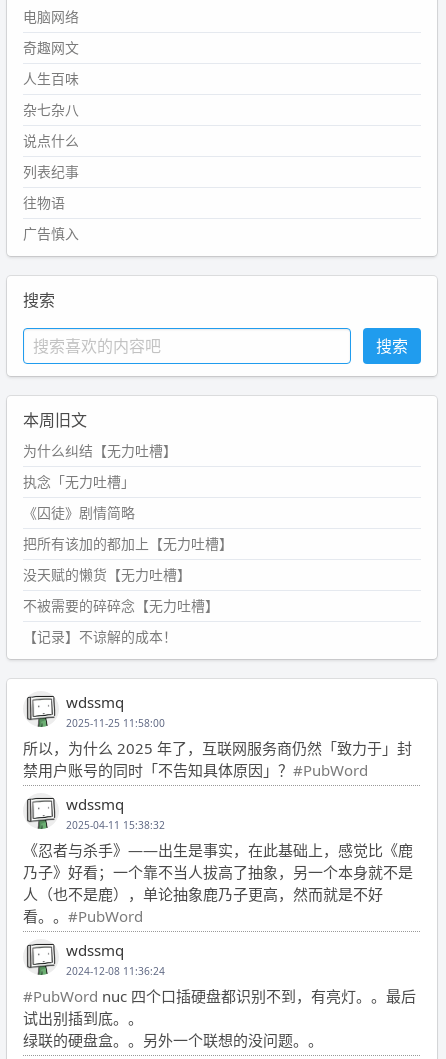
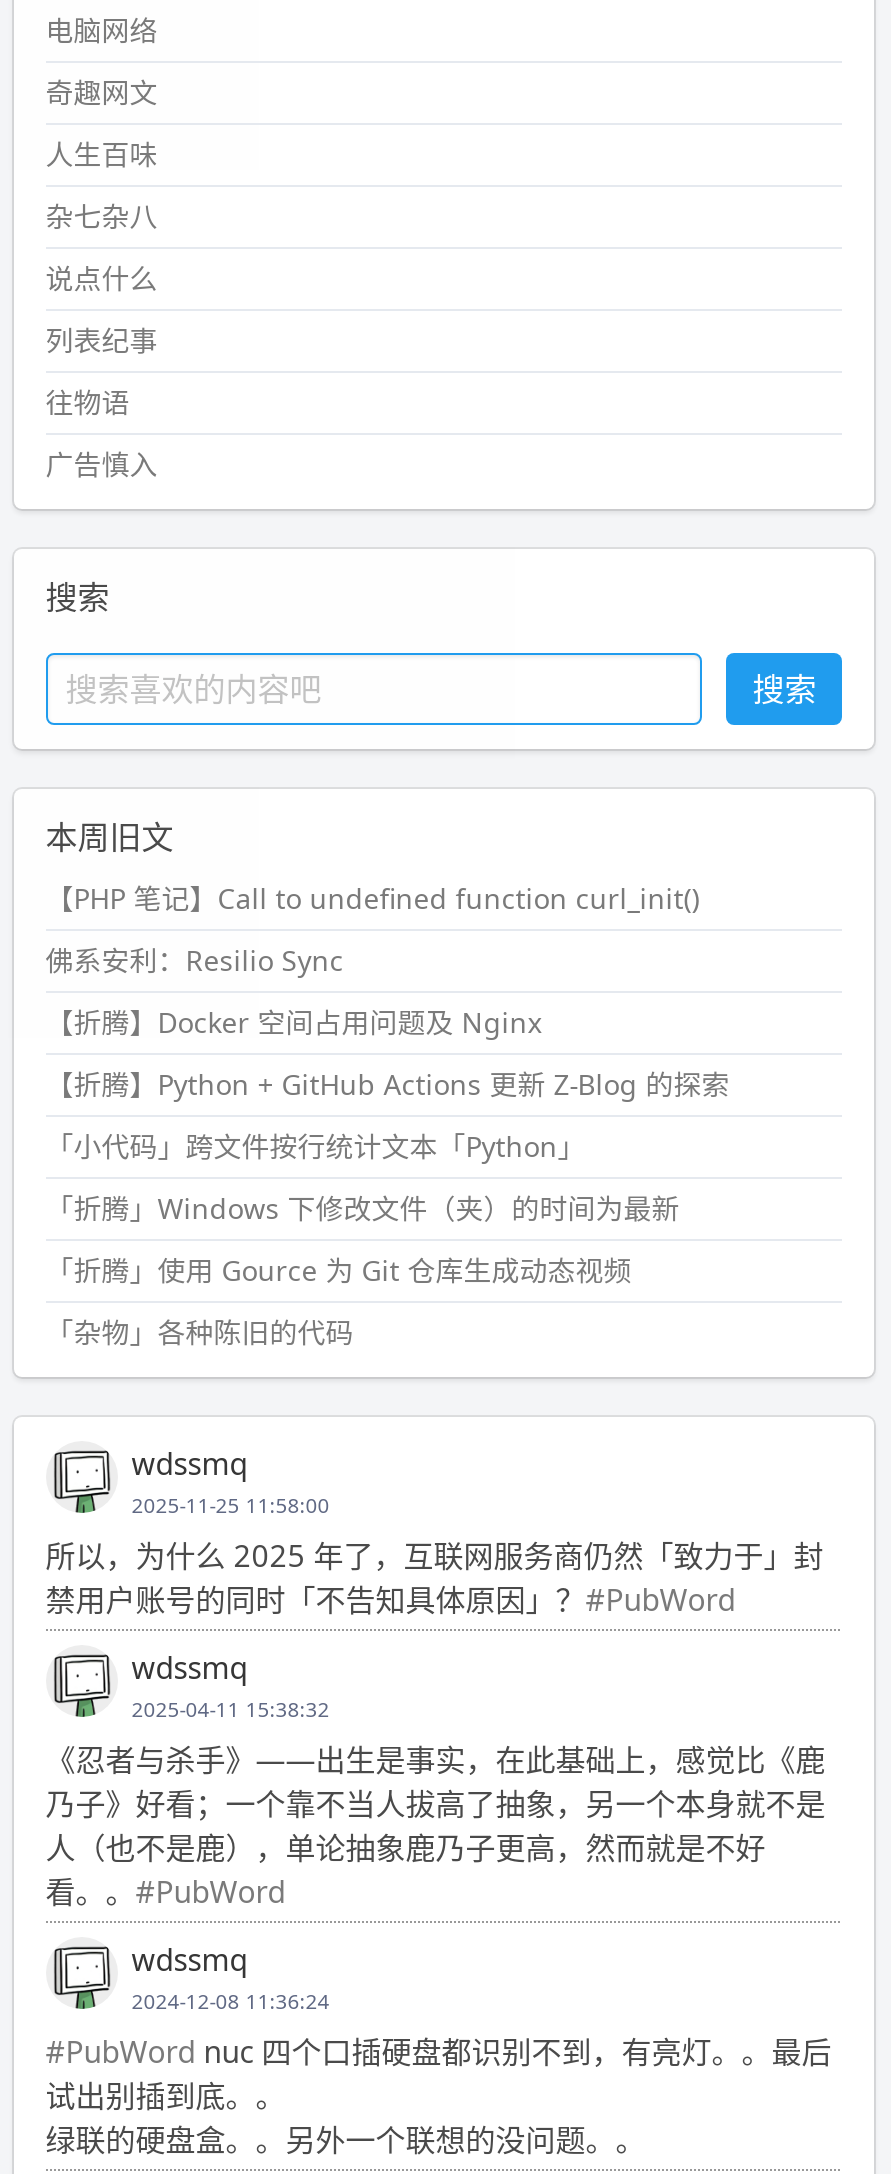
- 为什么纠结【无力吐槽】
- 执念「无力吐槽」
- 《囚徒》剧情简略
- 把所有该加的都加上【无力吐槽】
- 没天赋的懒货【无力吐槽】
- 不被需要的碎碎念【无力吐槽】
- 【记录】不谅解的成本！
+ 【PHP 笔记】Call to undefined function curl_init()
+ 佛系安利：Resilio Sync
+ 【折腾】Docker 空间占用问题及 Nginx
+ 【折腾】Python + GitHub Actions 更新 Z-Blog 的探索
+ 「小代码」跨文件按行统计文本「Python」
+ 「折腾」Windows 下修改文件（夹）的时间为最新
+ 「折腾」使用 Gource 为 Git 仓库生成动态视频
+ 「杂物」各种陈旧的代码
